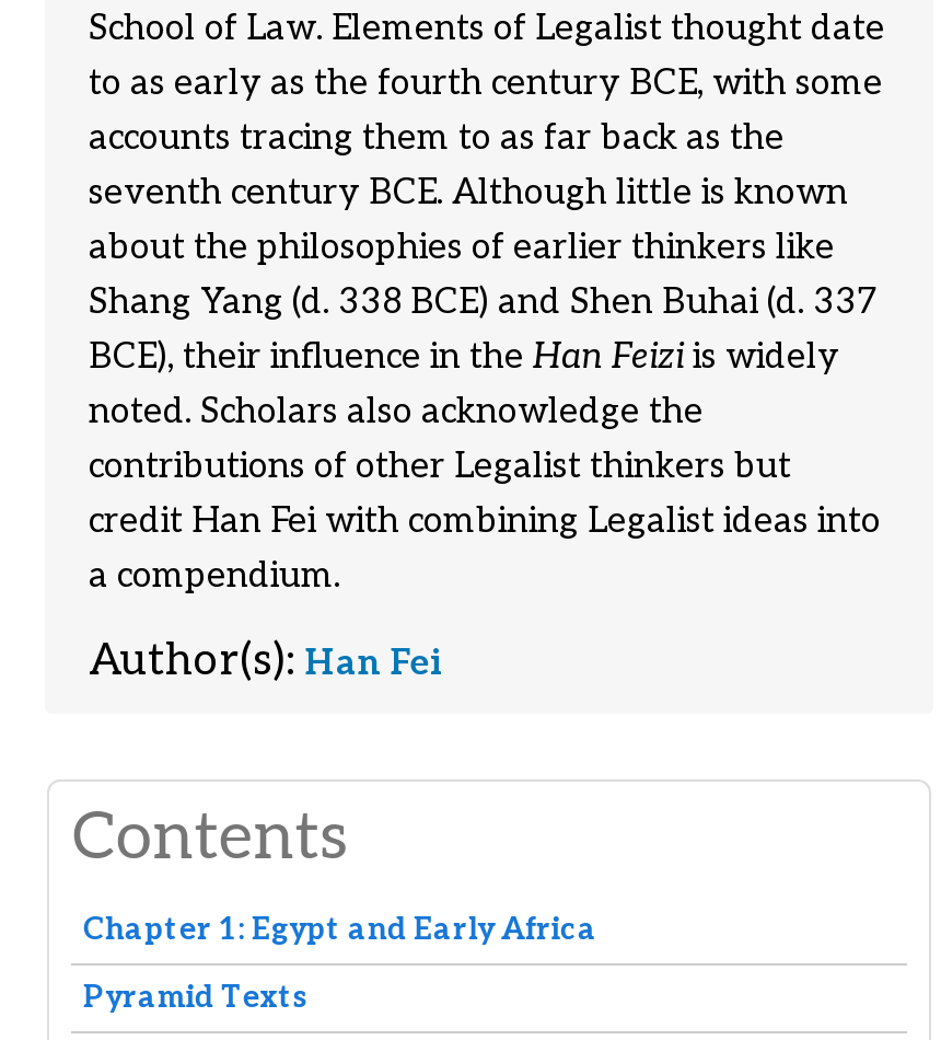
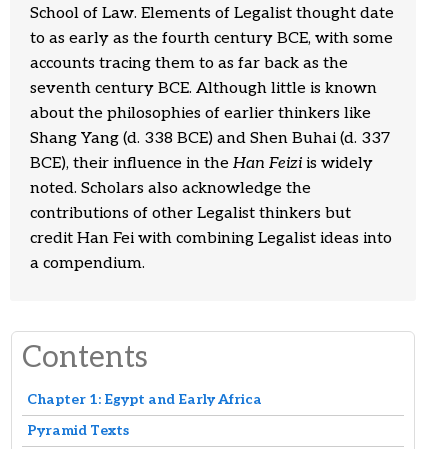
- Author(s): Han Fei
